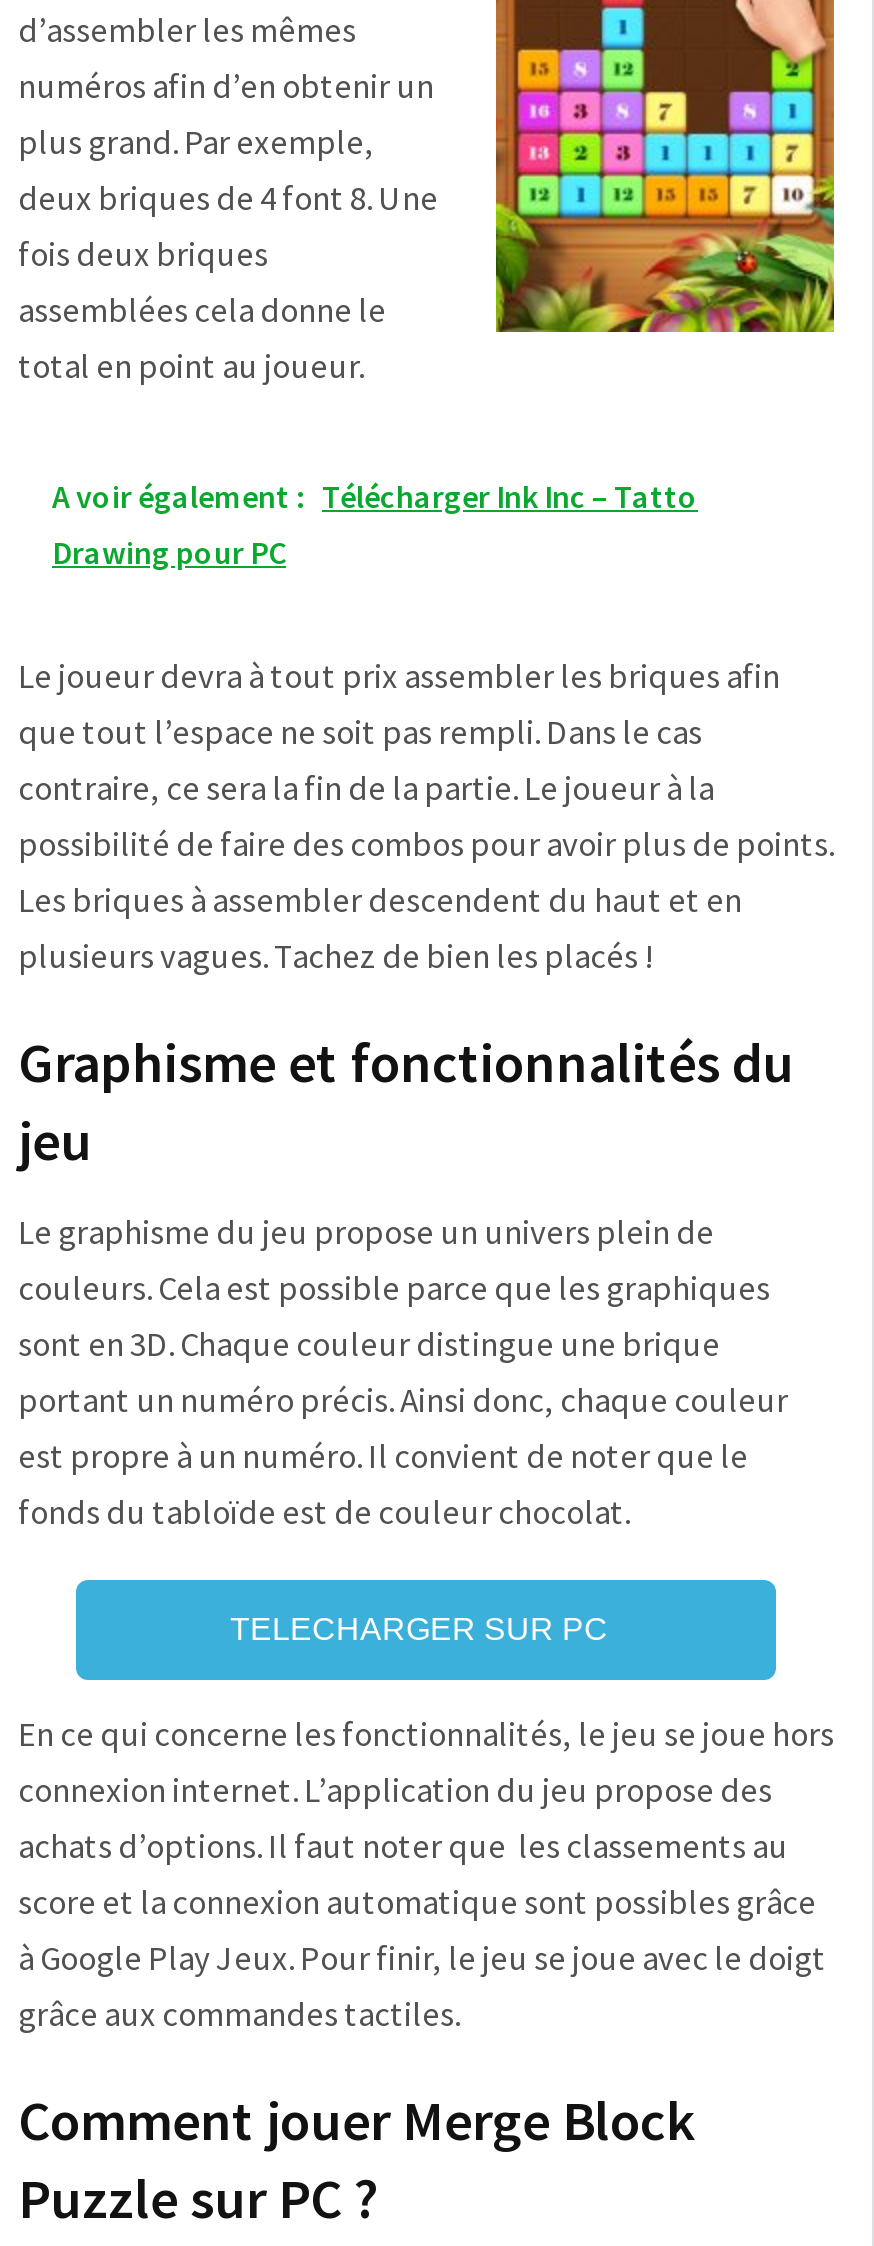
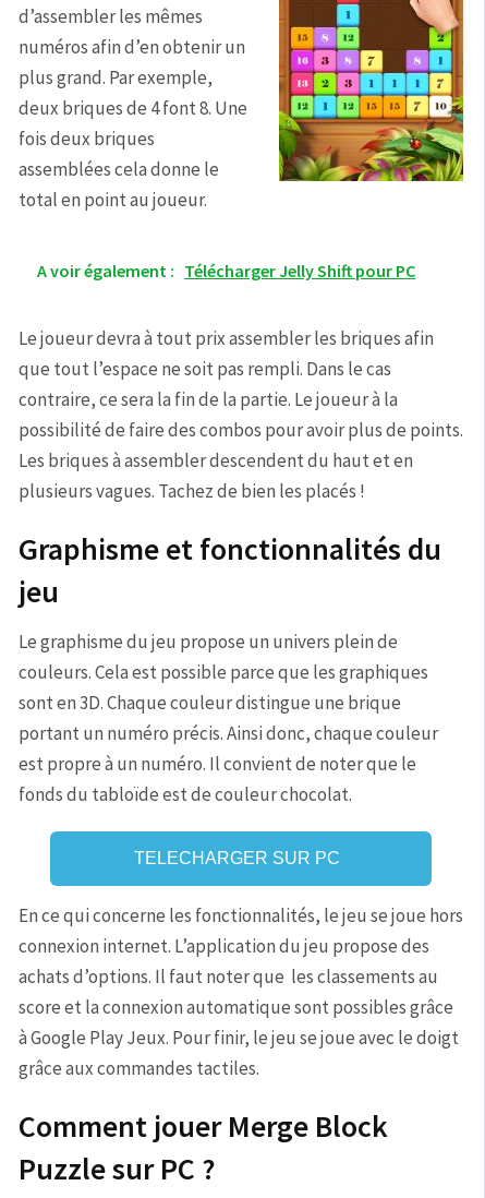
- A voir également : Télécharger Ink Inc – Tatto
- Drawing pour PC
+ A voir également : Télécharger Jelly Shift pour PC
